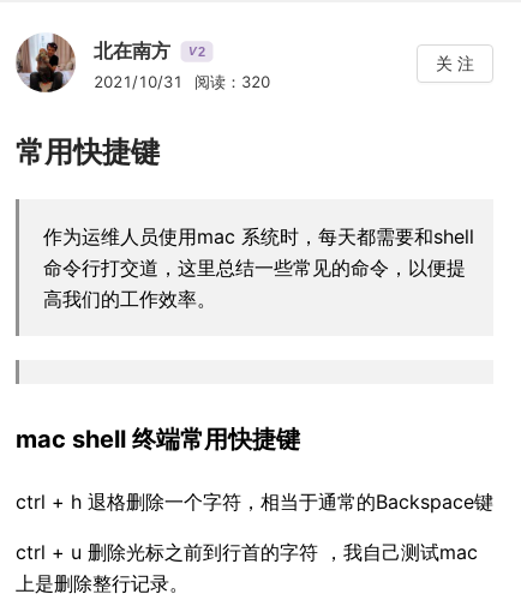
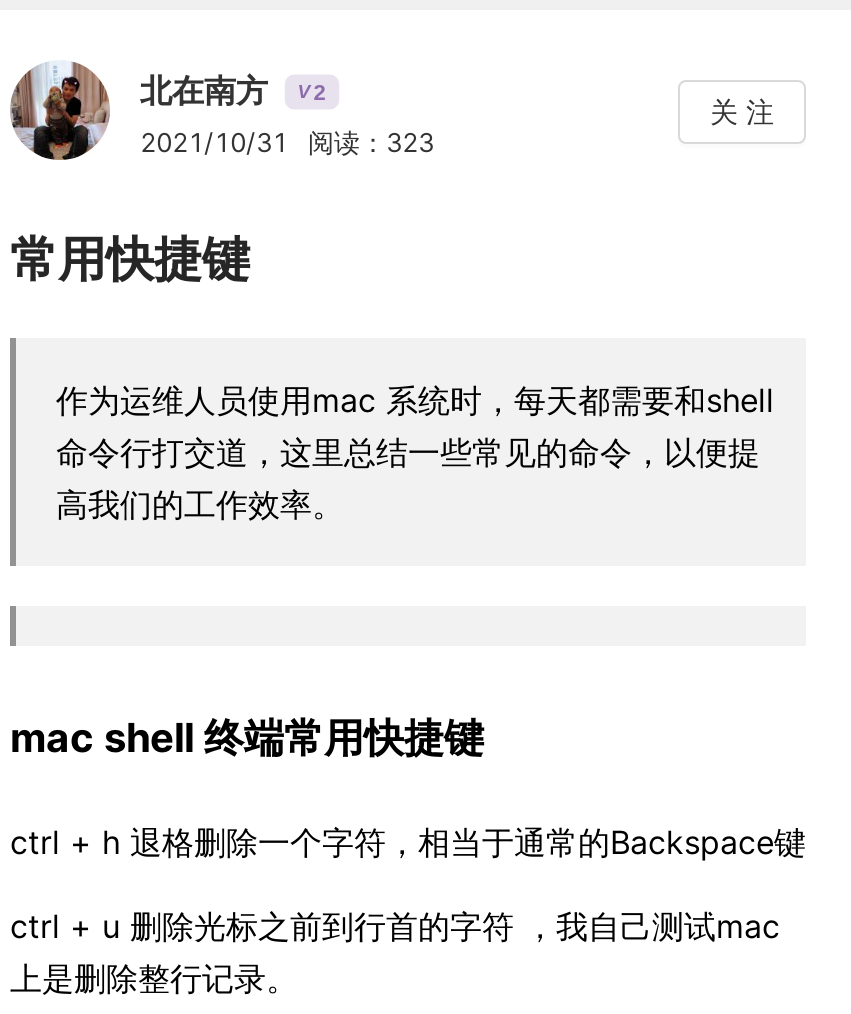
- 2021/10/31 阅读：320
+ 2021/10/31 阅读：323
